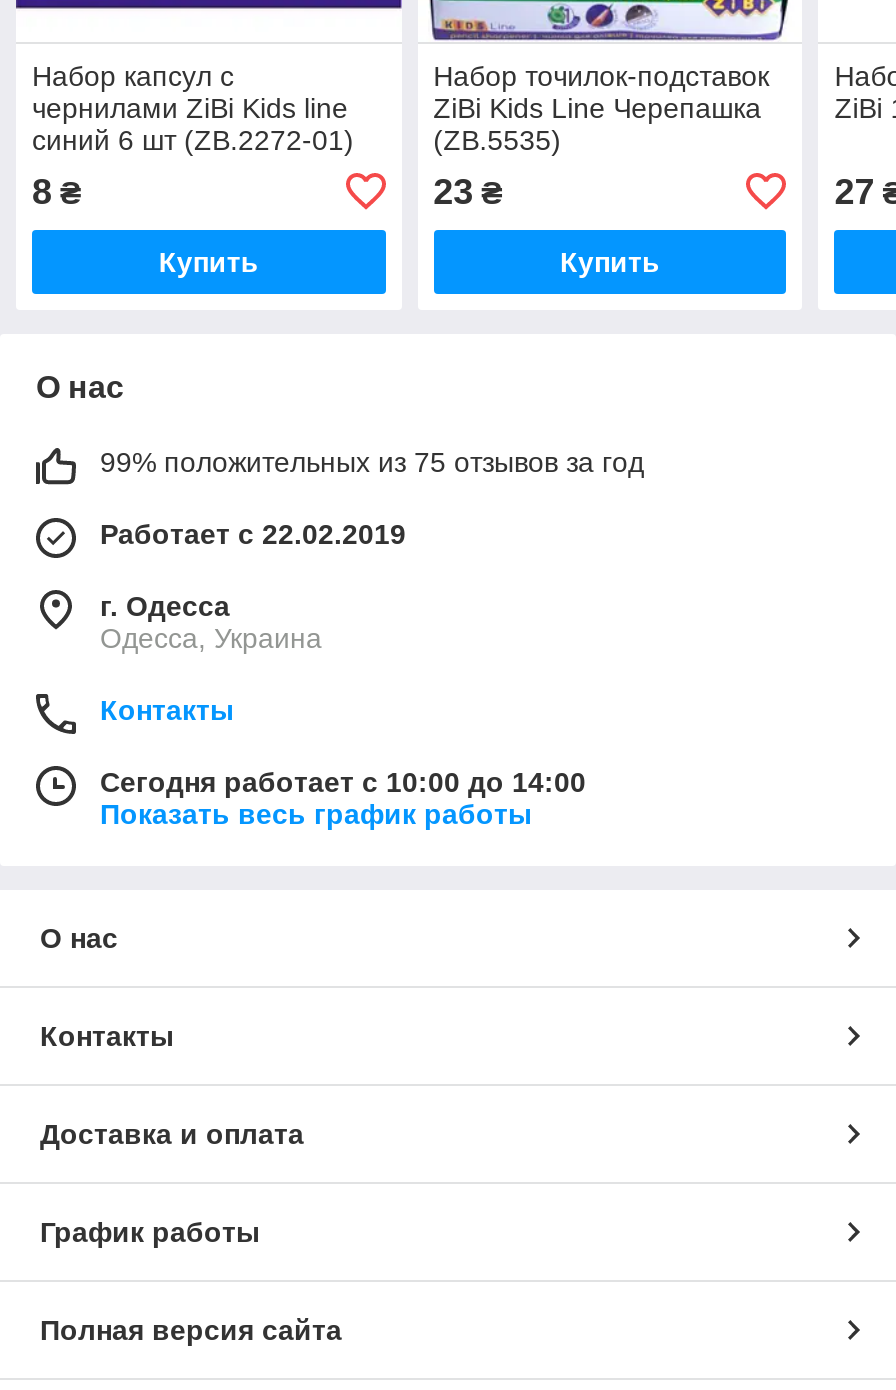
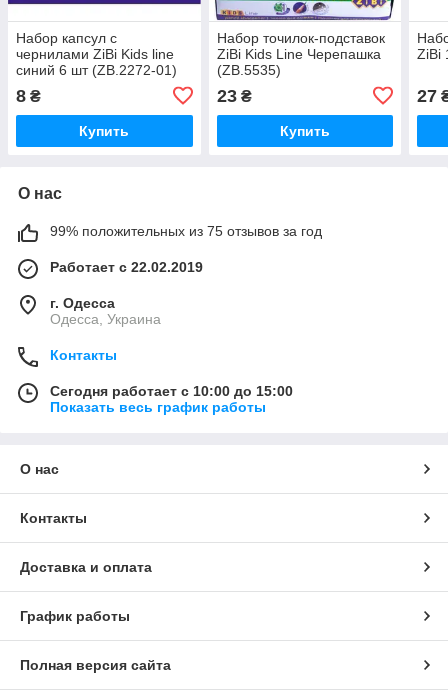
- Сегодня работает с 10:00 до 14:00
+ Сегодня работает с 10:00 до 15:00
